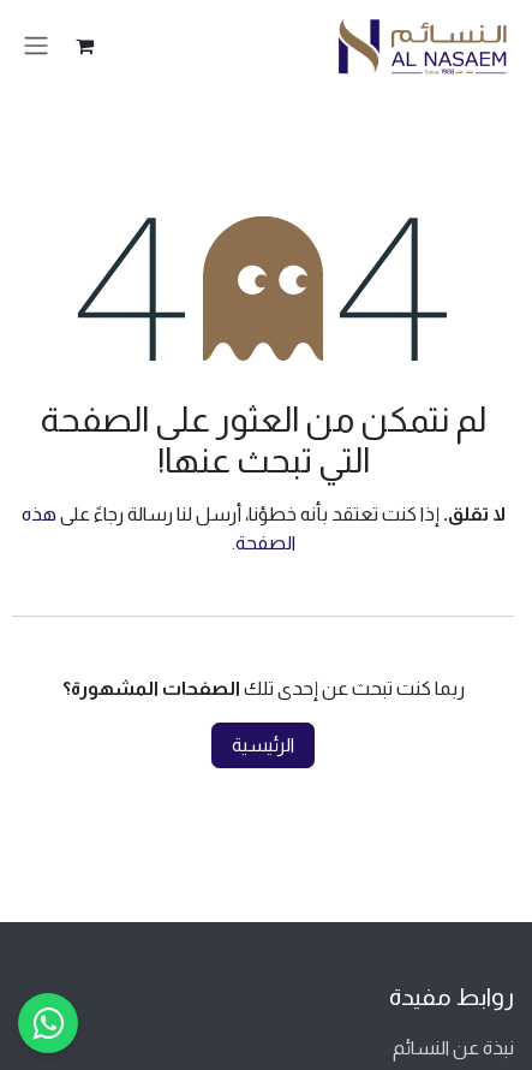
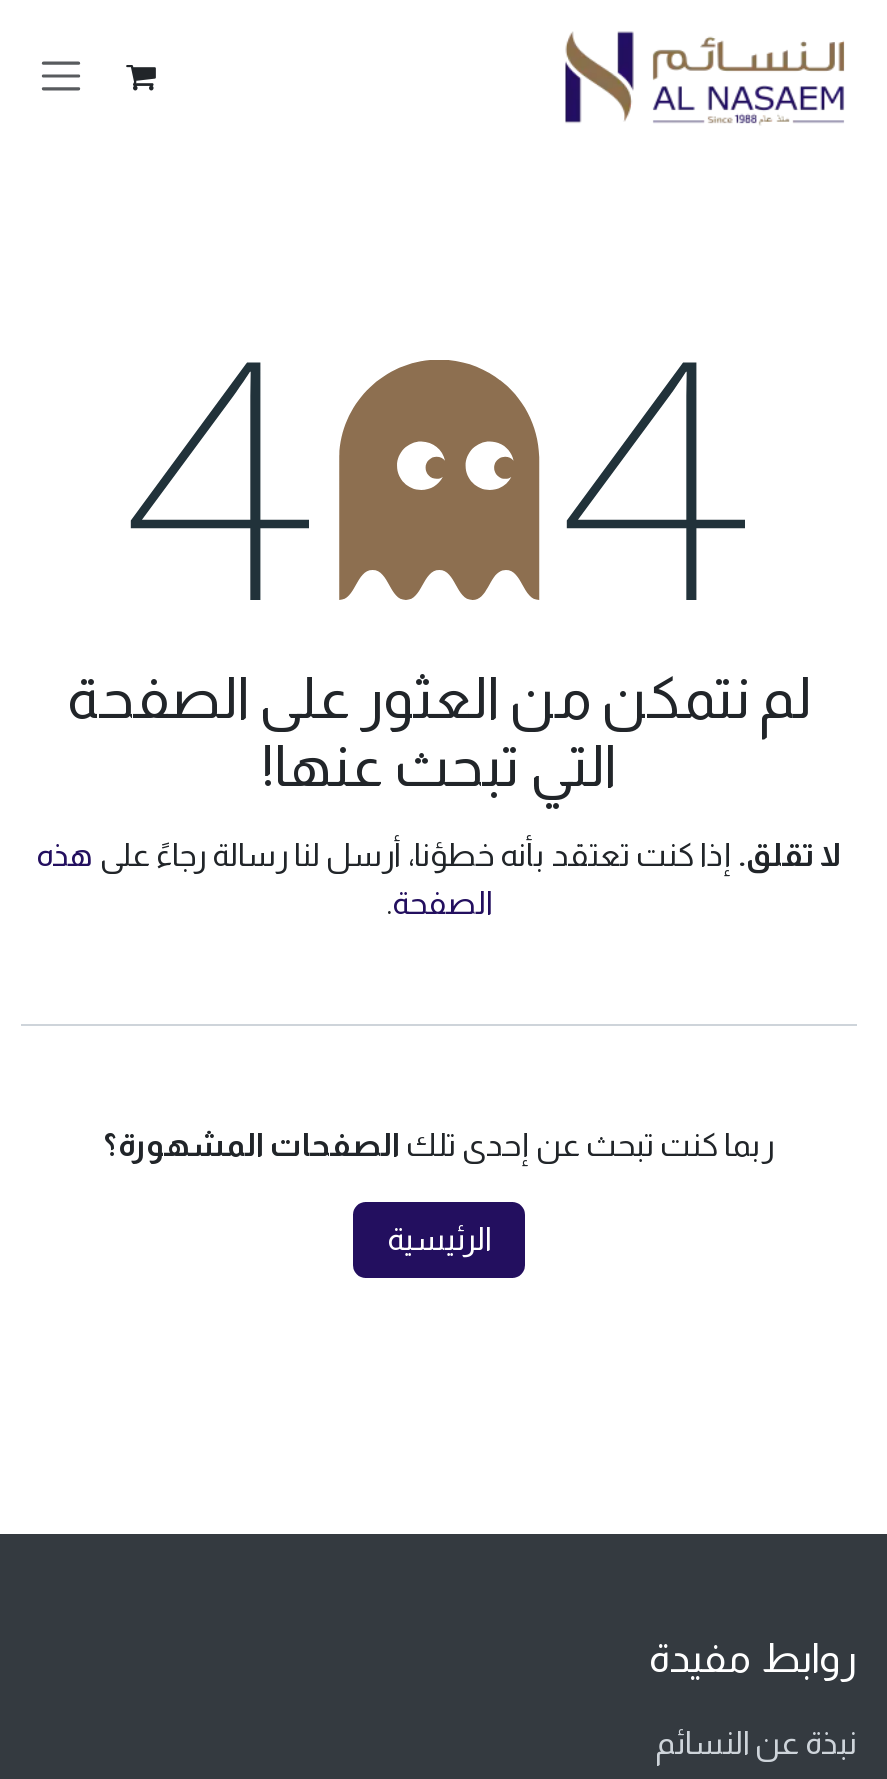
- [image]
